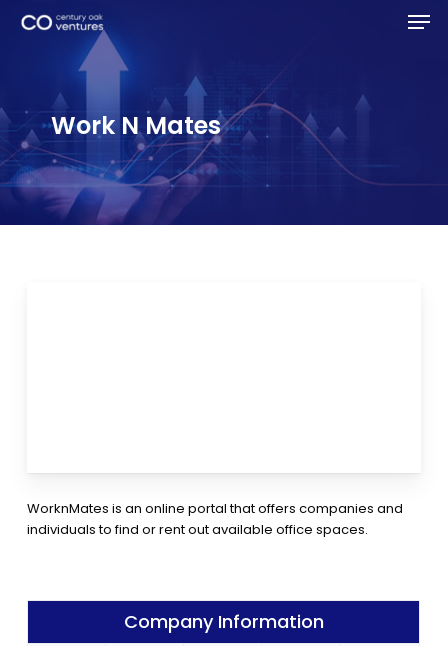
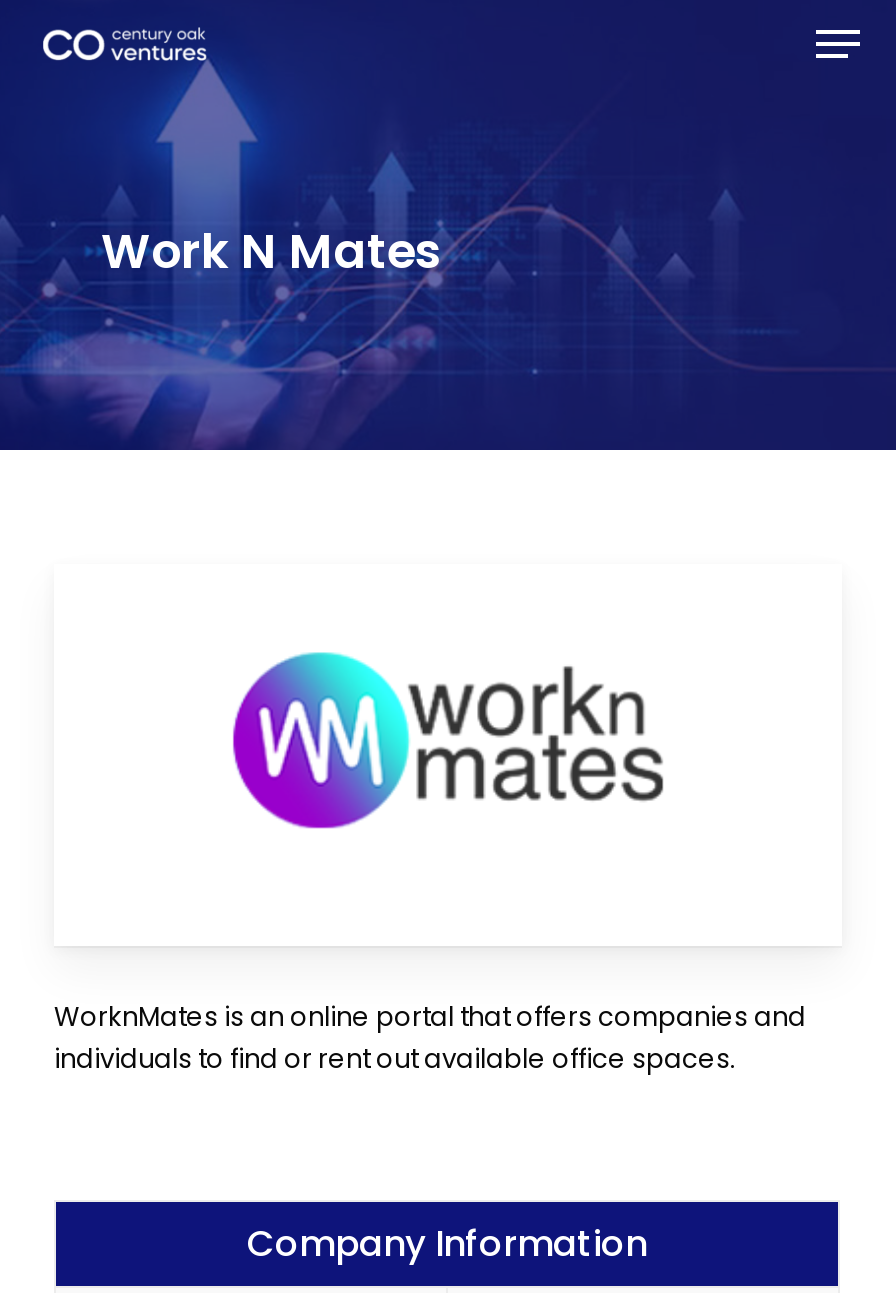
+ [image]
